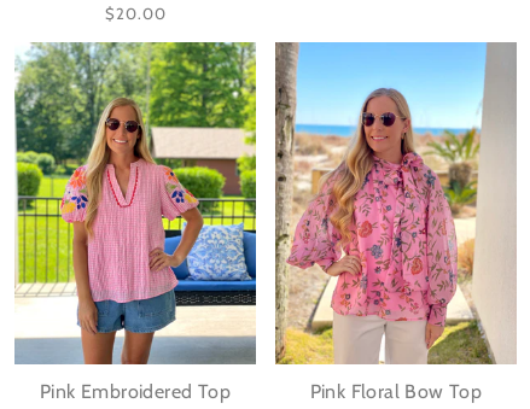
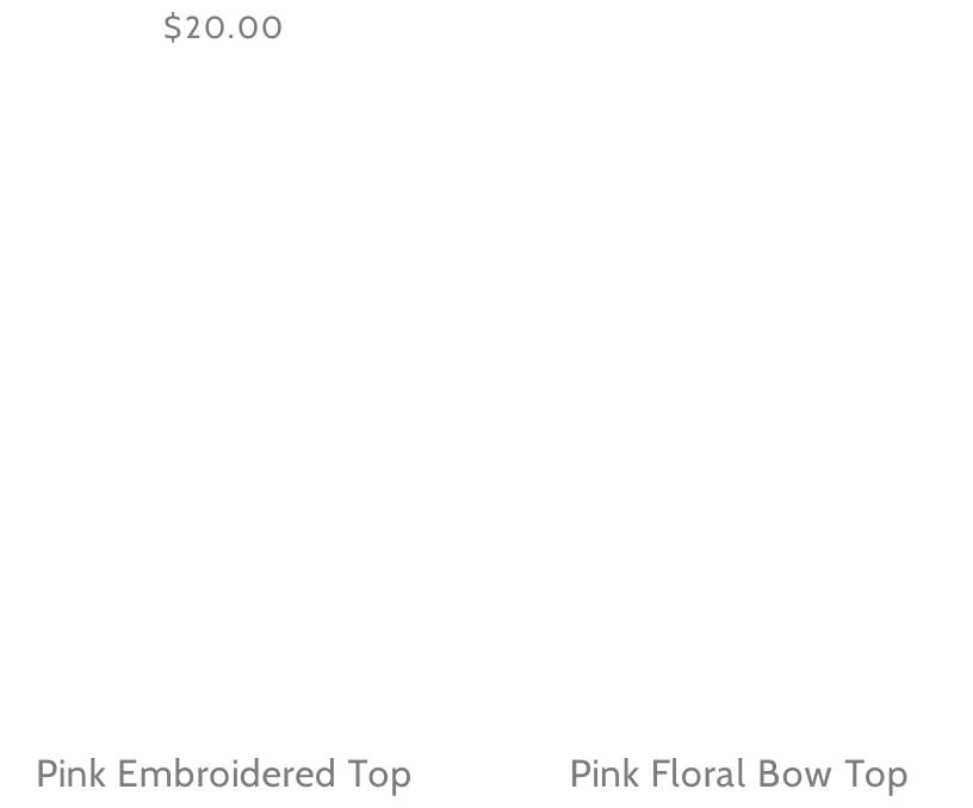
- [image]

- [image]
